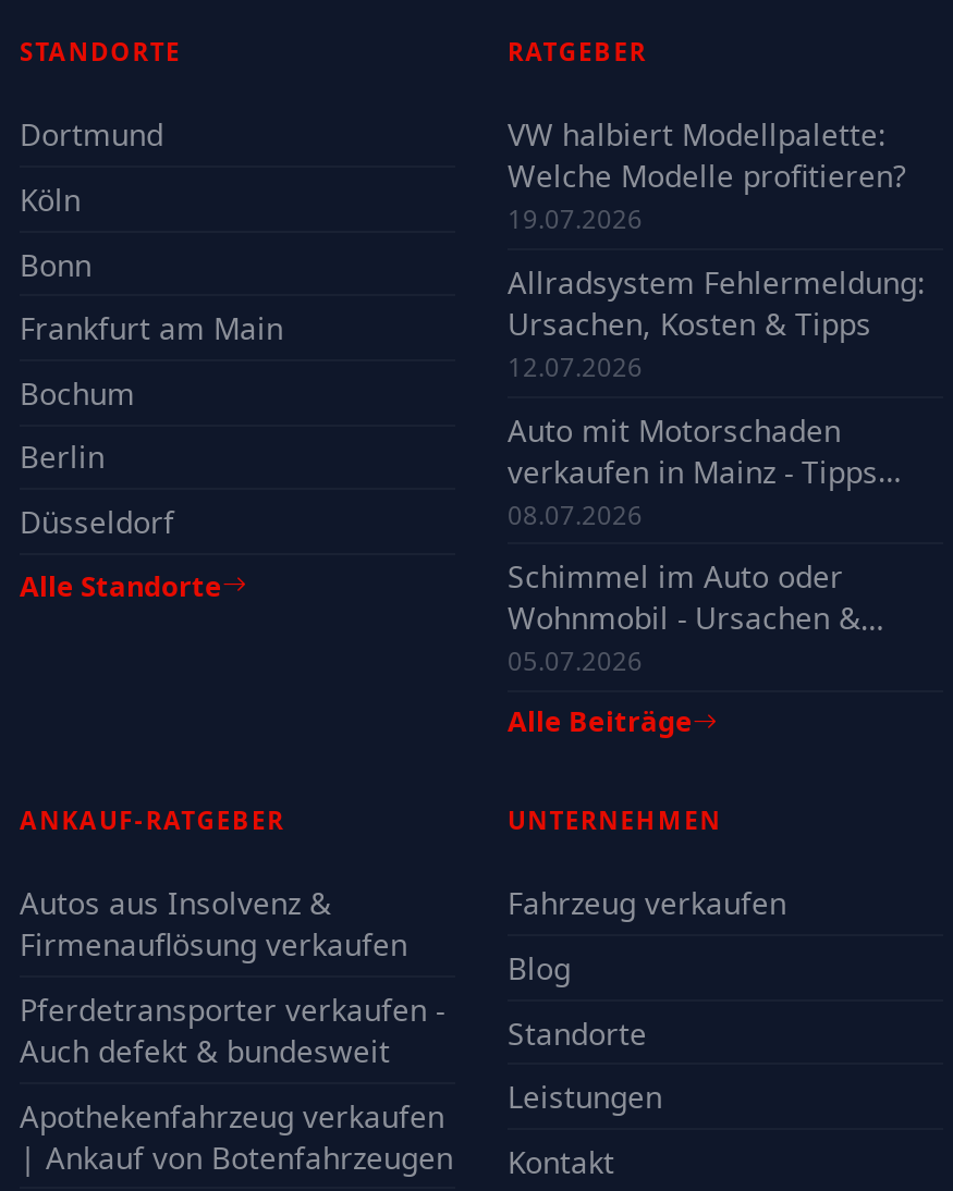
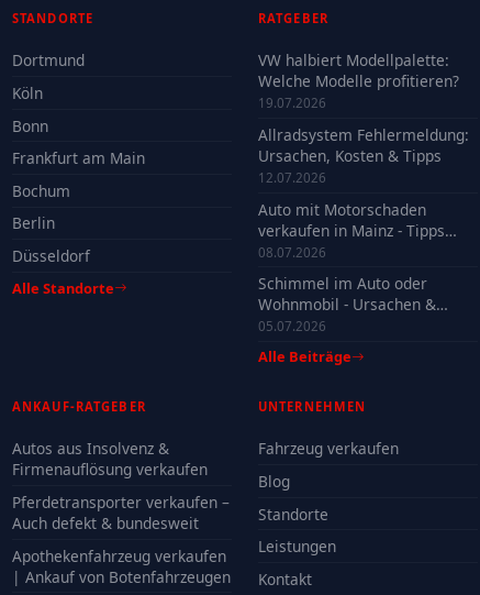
- Pferdetransporter verkaufen -
+ Pferdetransporter verkaufen –
